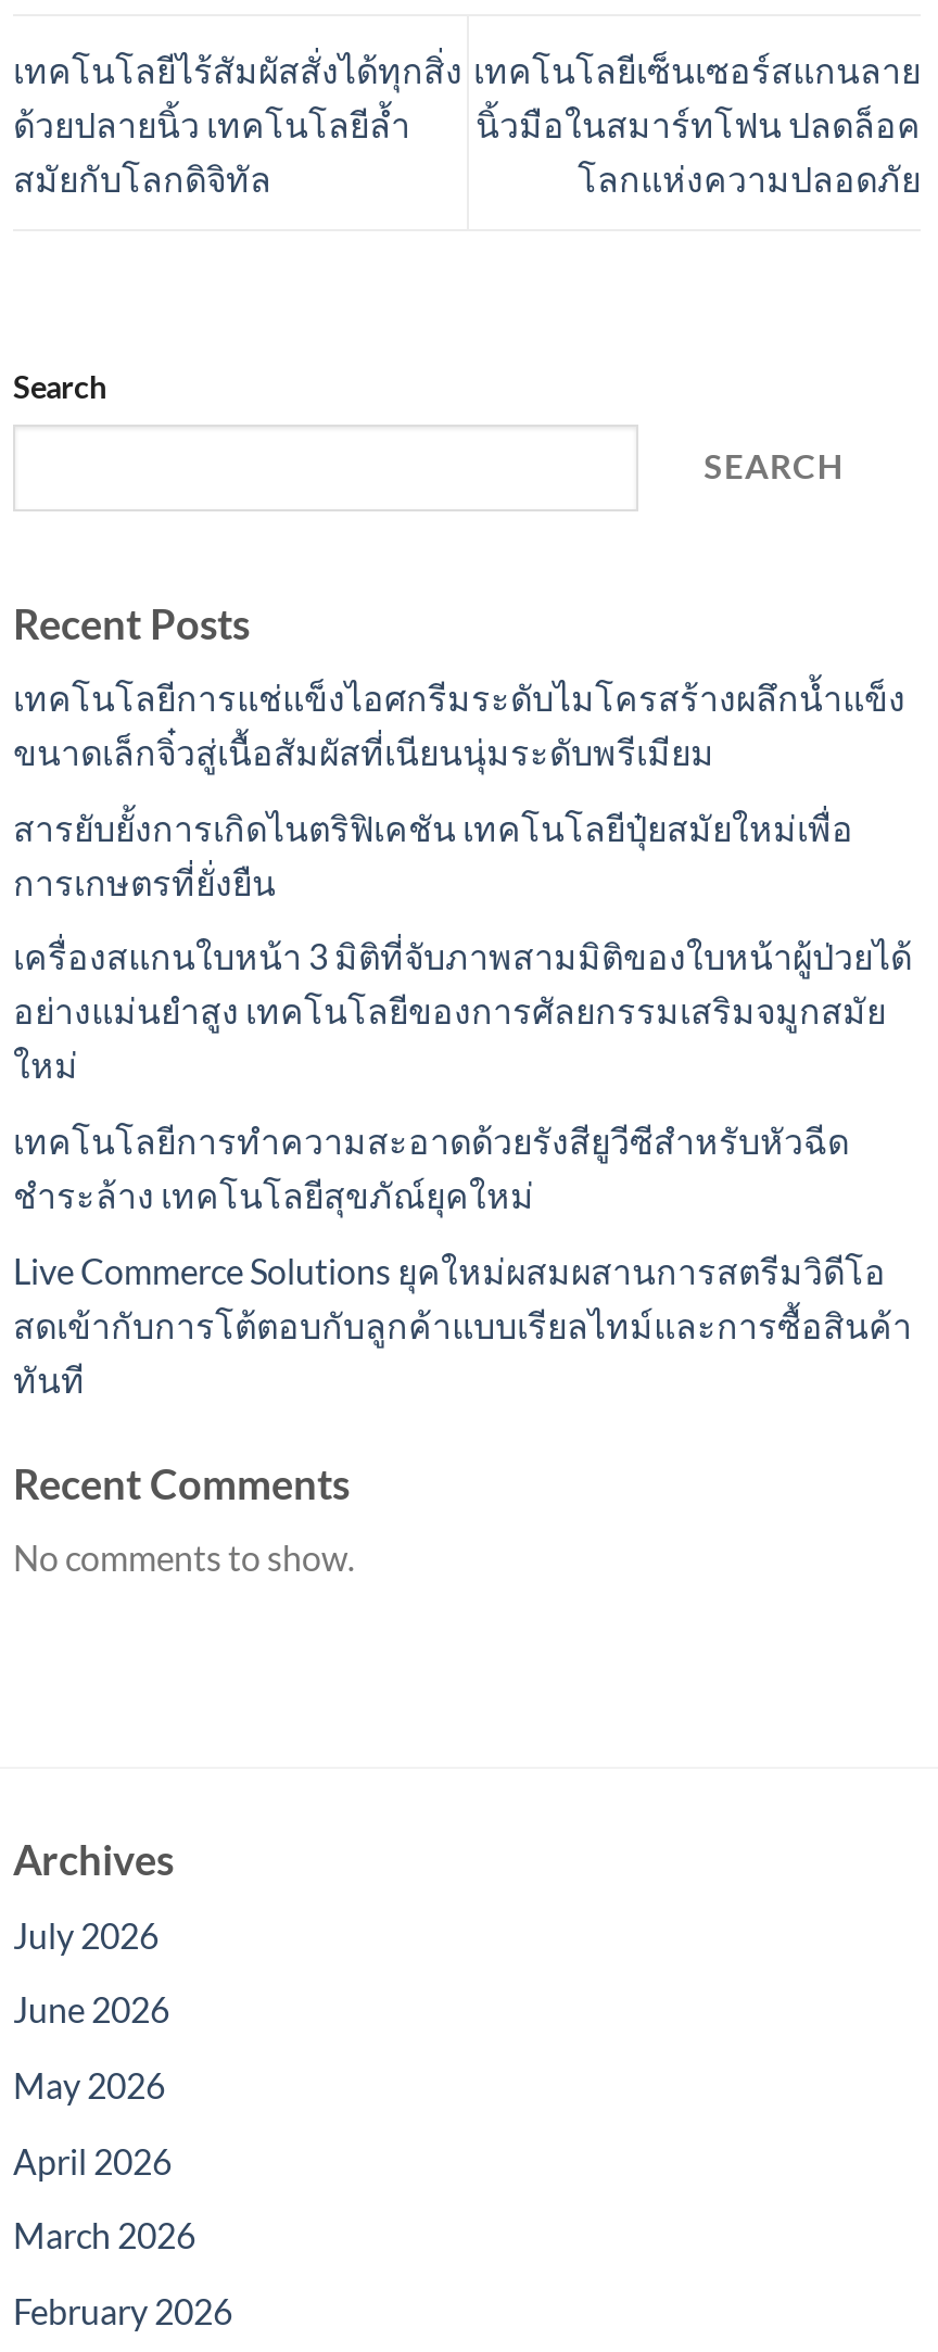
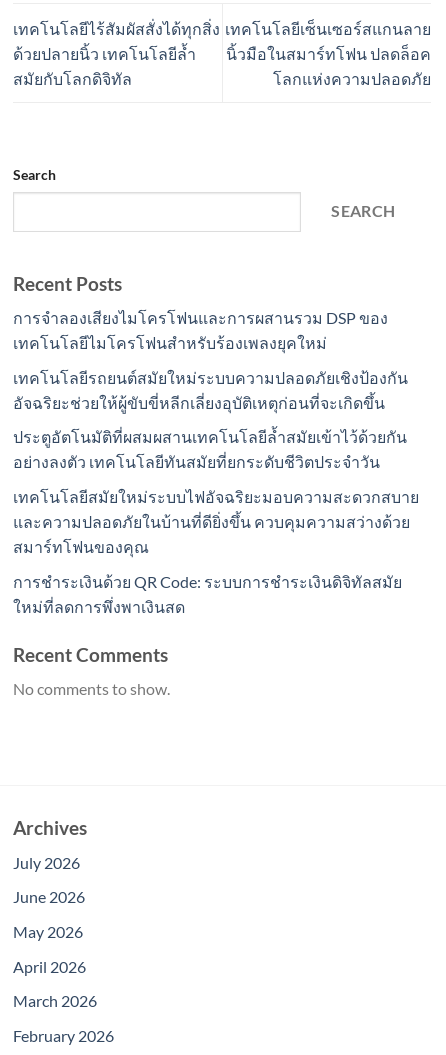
- เทคโนโลยีการแช่แข็งไอศกรีมระดับไมโครสร้างผลึกน้ำแข็ง
- ขนาดเล็กจิ๋วสู่เนื้อสัมผัสที่เนียนนุ่มระดับพรีเมียม
+ การจำลองเสียงไมโครโฟนและการผสานรวม DSP ของ
+ เทคโนโลยีไมโครโฟนสำหรับร้องเพลงยุคใหม่

- สารยับยั้งการเกิดไนตริฟิเคชัน เทคโนโลยีปุ๋ยสมัยใหม่เพื่อ
- การเกษตรที่ยั่งยืน
+ เทคโนโลยีรถยนต์สมัยใหม่ระบบความปลอดภัยเชิงป้องกัน
+ อัจฉริยะช่วยให้ผู้ขับขี่หลีกเลี่ยงอุบัติเหตุก่อนที่จะเกิดขึ้น

- เครื่องสแกนใบหน้า 3 มิติที่จับภาพสามมิติของใบหน้าผู้ป่วยได้
- อย่างแม่นยำสูง เทคโนโลยีของการศัลยกรรมเสริมจมูกสมัย
- ใหม่
+ ประตูอัตโนมัติที่ผสมผสานเทคโนโลยีล้ำสมัยเข้าไว้ด้วยกัน
+ อย่างลงตัว เทคโนโลยีทันสมัยที่ยกระดับชีวิตประจำวัน

- เทคโนโลยีการทำความสะอาดด้วยรังสียูวีซีสำหรับหัวฉีด
- ชำระล้าง เทคโนโลยีสุขภัณ์ยุคใหม่
+ เทคโนโลยีสมัยใหม่ระบบไฟอัจฉริยะมอบความสะดวกสบาย
+ และความปลอดภัยในบ้านที่ดียิ่งขึ้น ควบคุมความสว่างด้วย
+ สมาร์ทโฟนของคุณ

- Live Commerce Solutions ยุคใหม่ผสมผสานการสตรีมวิดีโอ
- สดเข้ากับการโต้ตอบกับลูกค้าแบบเรียลไทม์และการซื้อสินค้า
- ทันที
+ การชำระเงินด้วย QR Code: ระบบการชำระเงินดิจิทัลสมัย
+ ใหม่ที่ลดการพึ่งพาเงินสด
